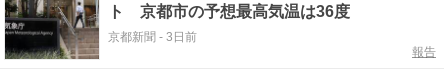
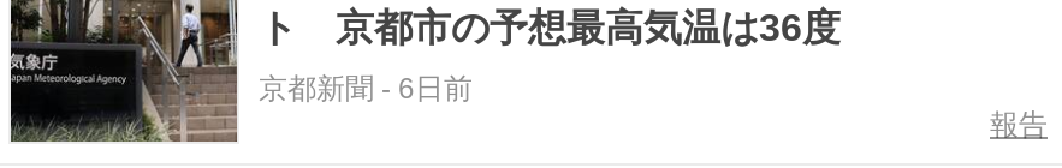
- 京都新聞- 3日前
+ 京都新聞- 6日前
